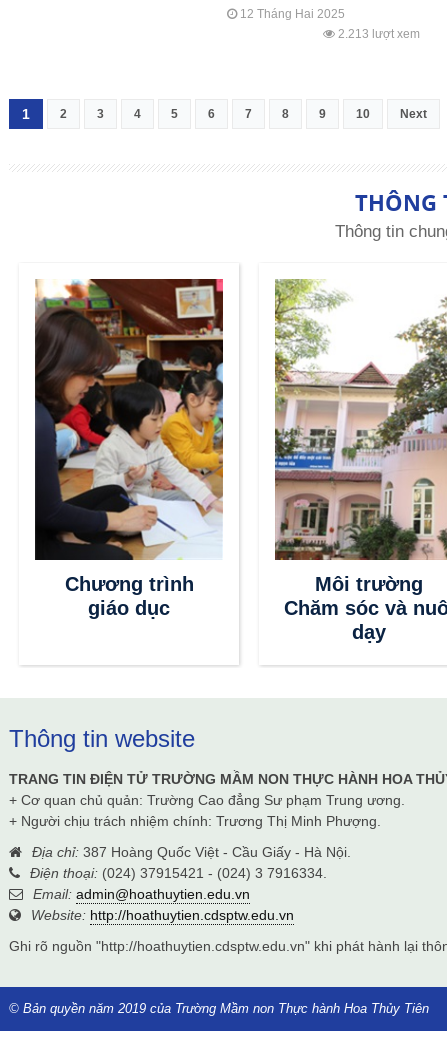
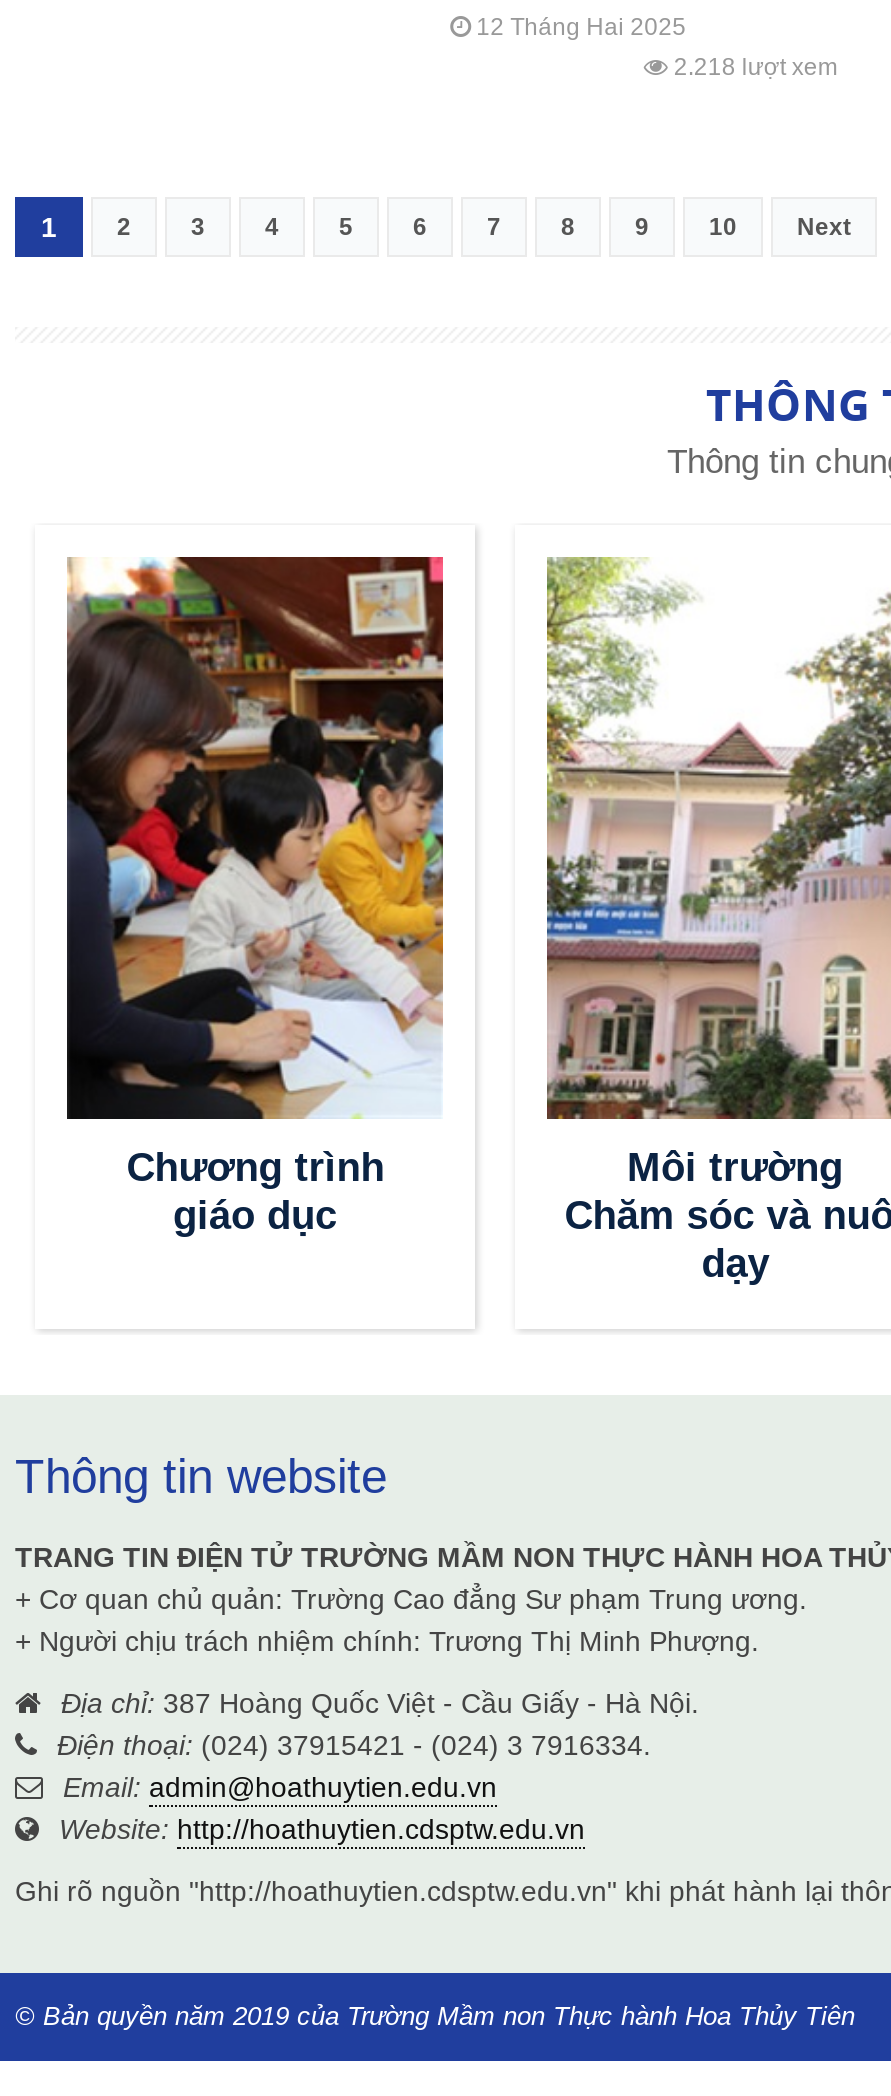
- 2.213 lượt xem
+ 2.218 lượt xem
